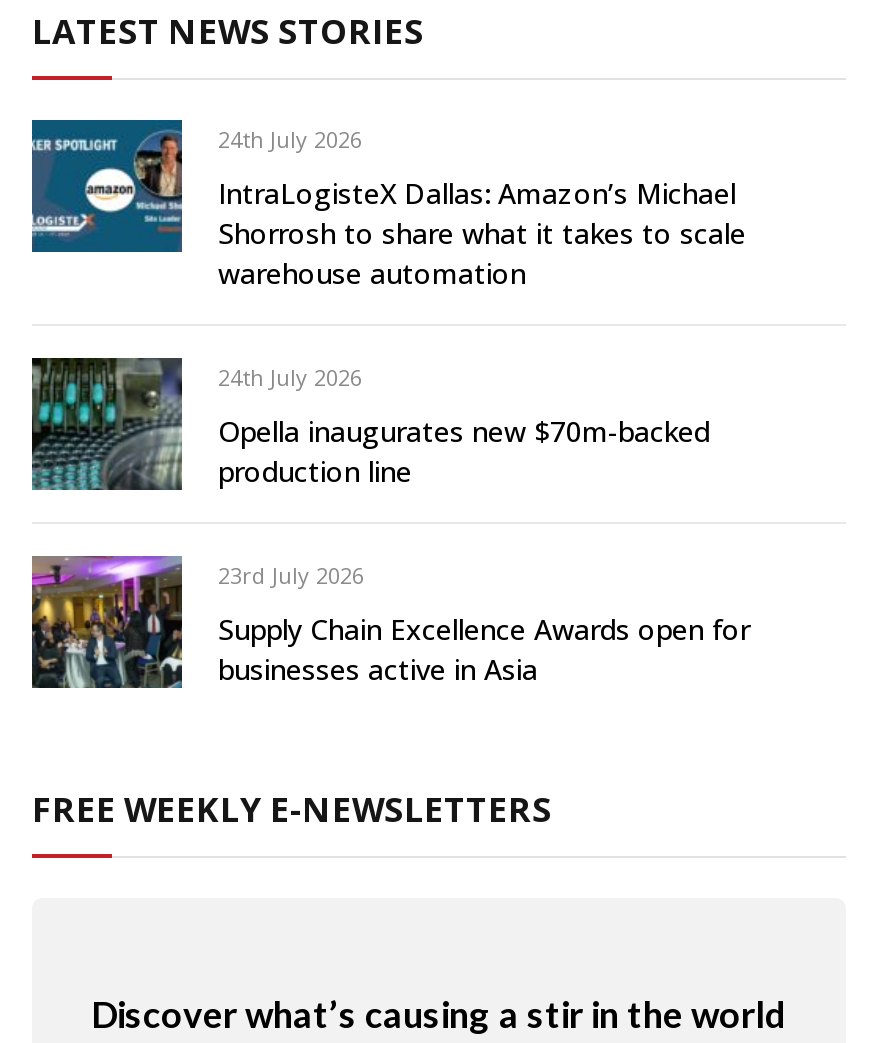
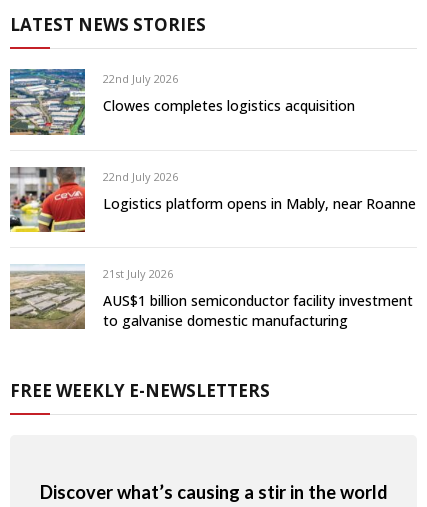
- [image]
- 24th July 2026
+ [image]
+ 22nd July 2026

- IntraLogisteX Dallas: Amazon’s Michael
- Shorrosh to share what it takes to scale
- warehouse automation
+ Clowes completes logistics acquisition

- [image]
- 24th July 2026
+ [image]
+ 22nd July 2026

- Opella inaugurates new $70m-backed
- production line
+ Logistics platform opens in Mably, near Roanne

- [image]
- 23rd July 2026
+ [image]
+ 21st July 2026

- Supply Chain Excellence Awards open for
- businesses active in Asia
+ AUS$1 billion semiconductor facility investment
+ to galvanise domestic manufacturing
